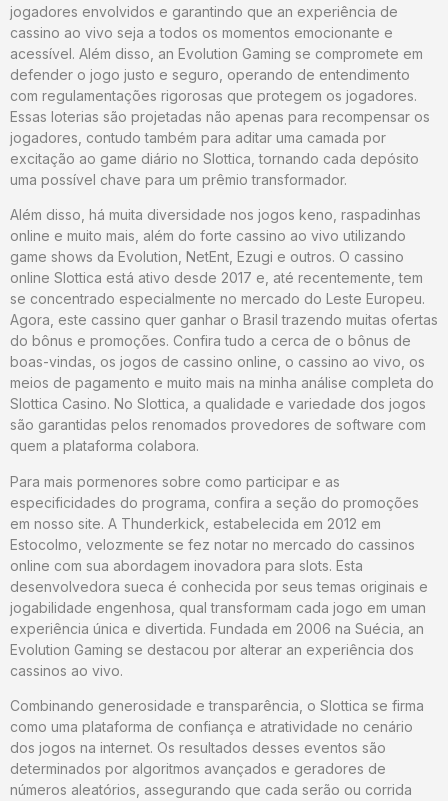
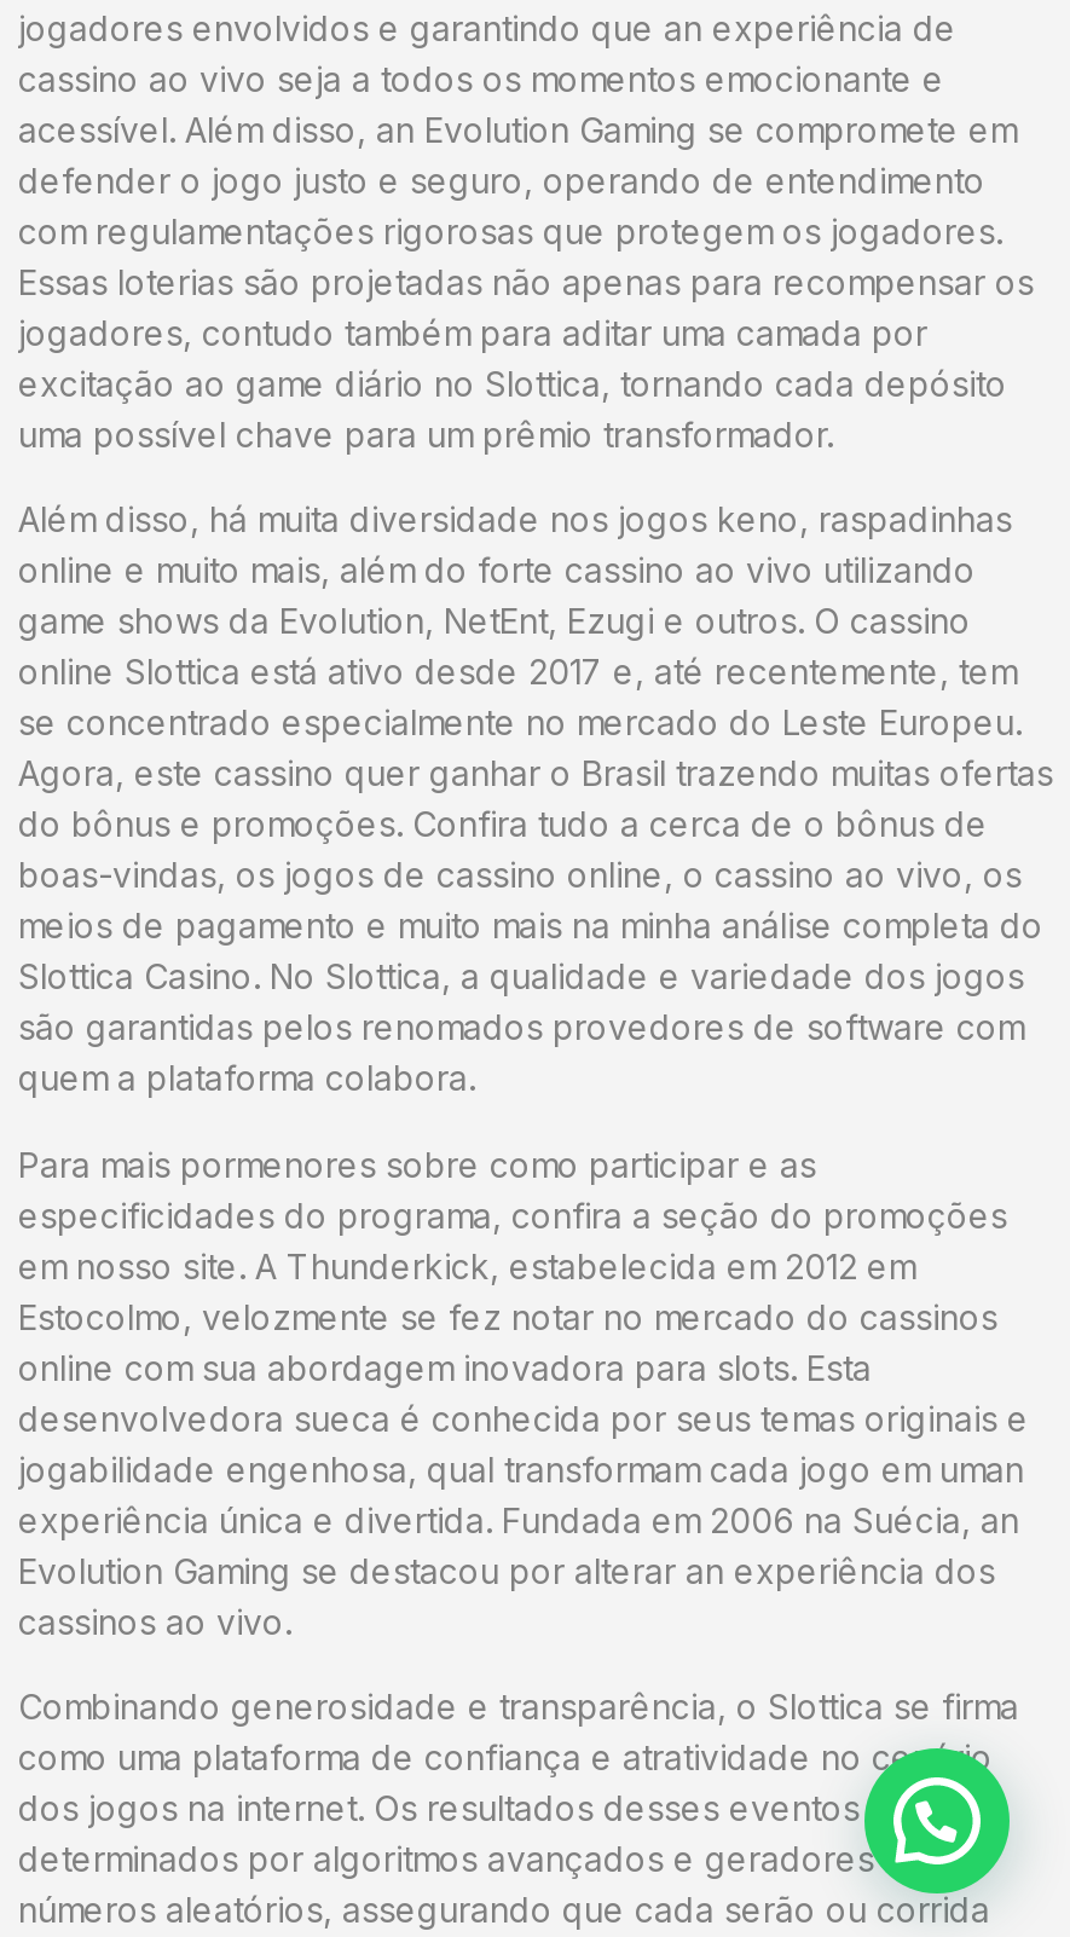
+ [image]
